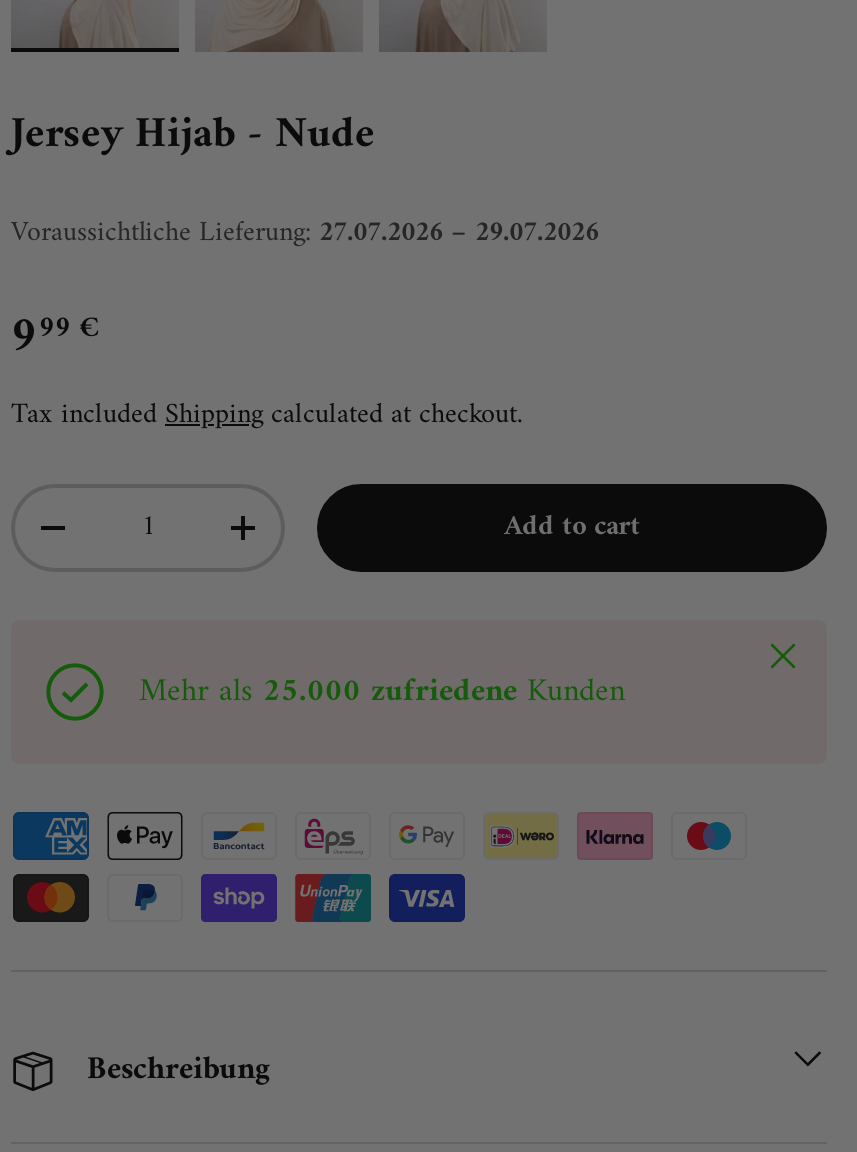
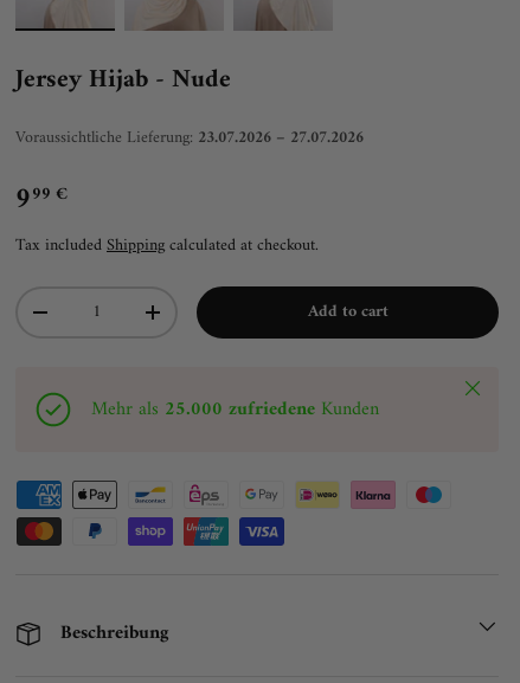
- Voraussichtliche Lieferung: 27.07.2026 – 29.07.2026
+ Voraussichtliche Lieferung: 23.07.2026 – 27.07.2026
